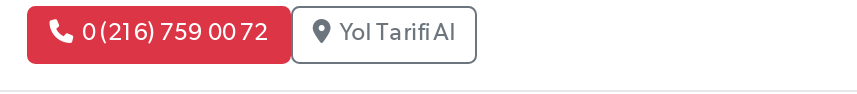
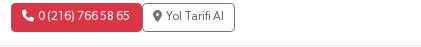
- 0 (216) 759 00 72
+ 0 (216) 766 58 65
